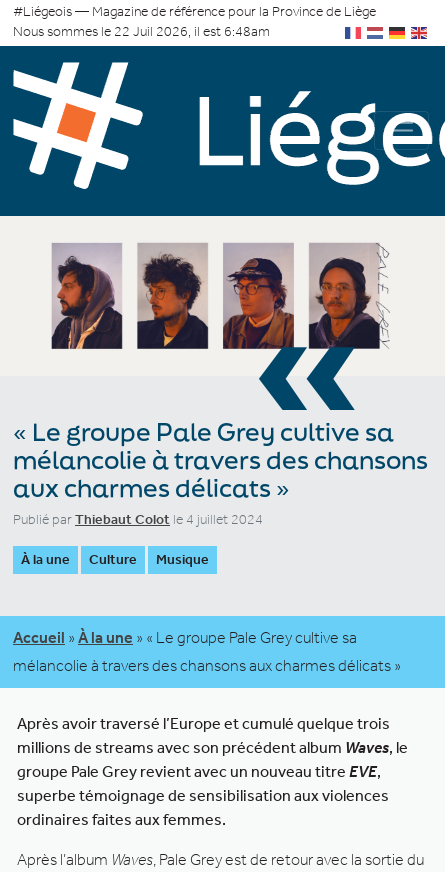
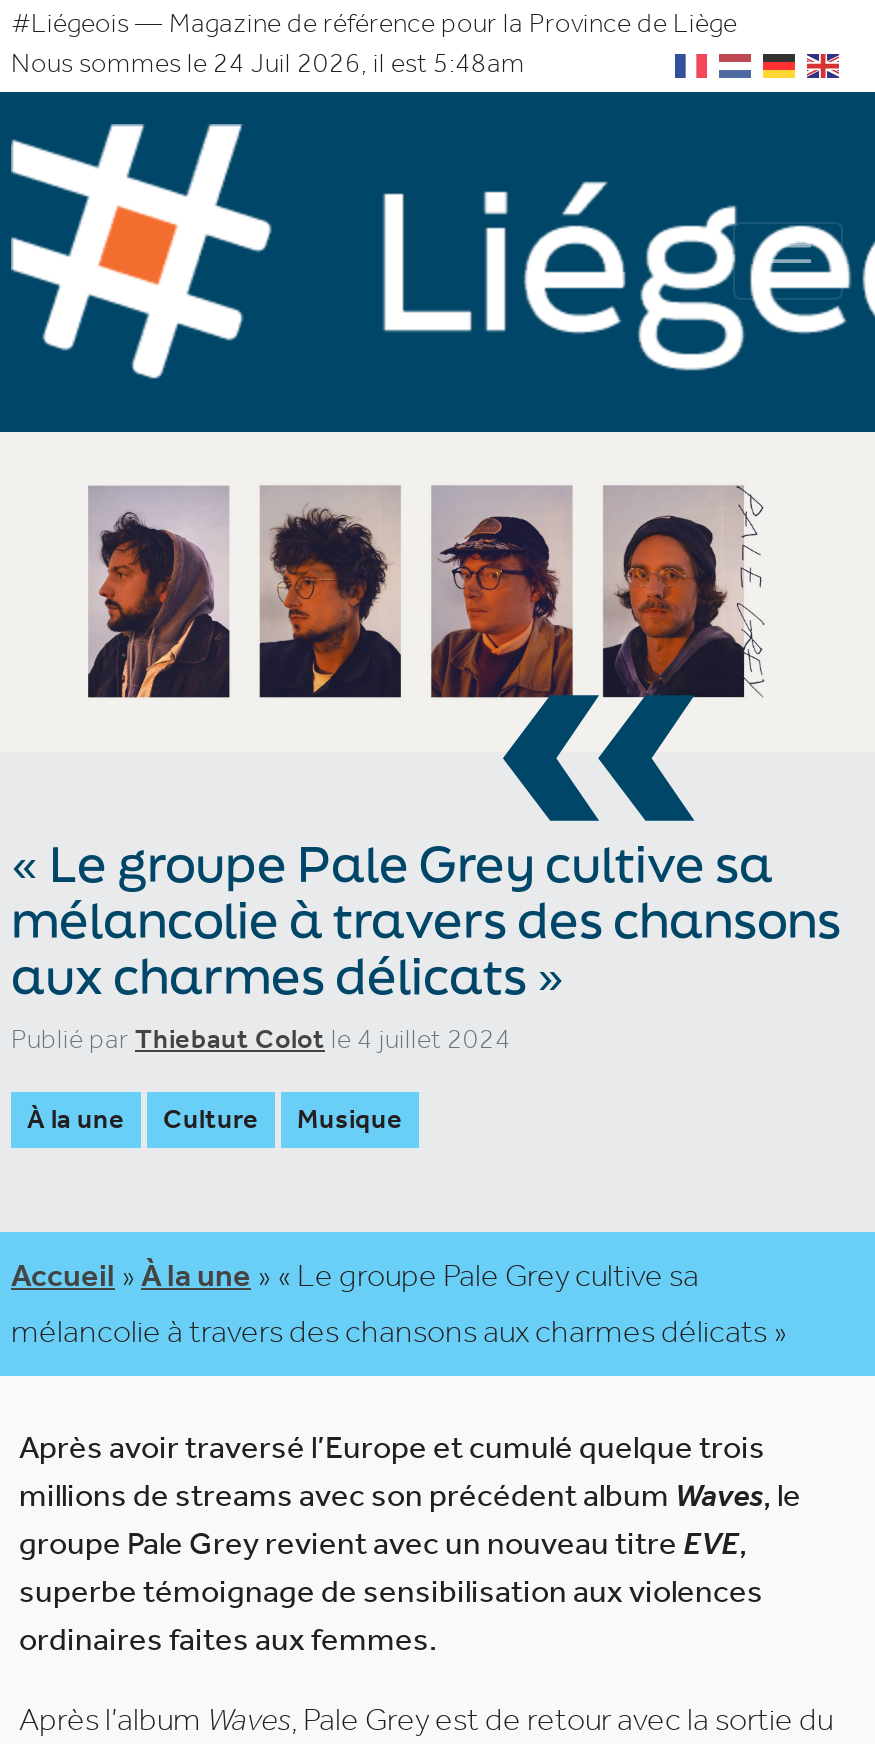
- Nous sommes le 22 Juil 2026, il est 6:48am
+ Nous sommes le 24 Juil 2026, il est 5:48am
